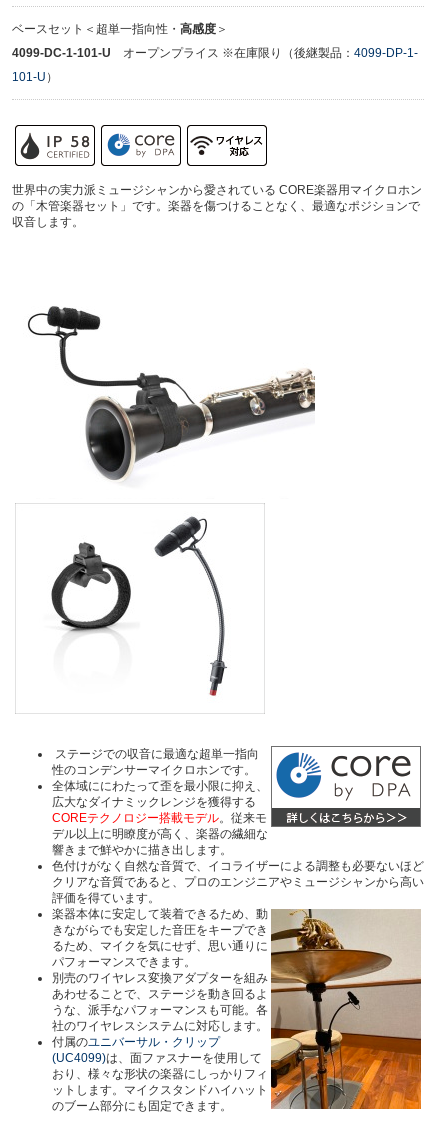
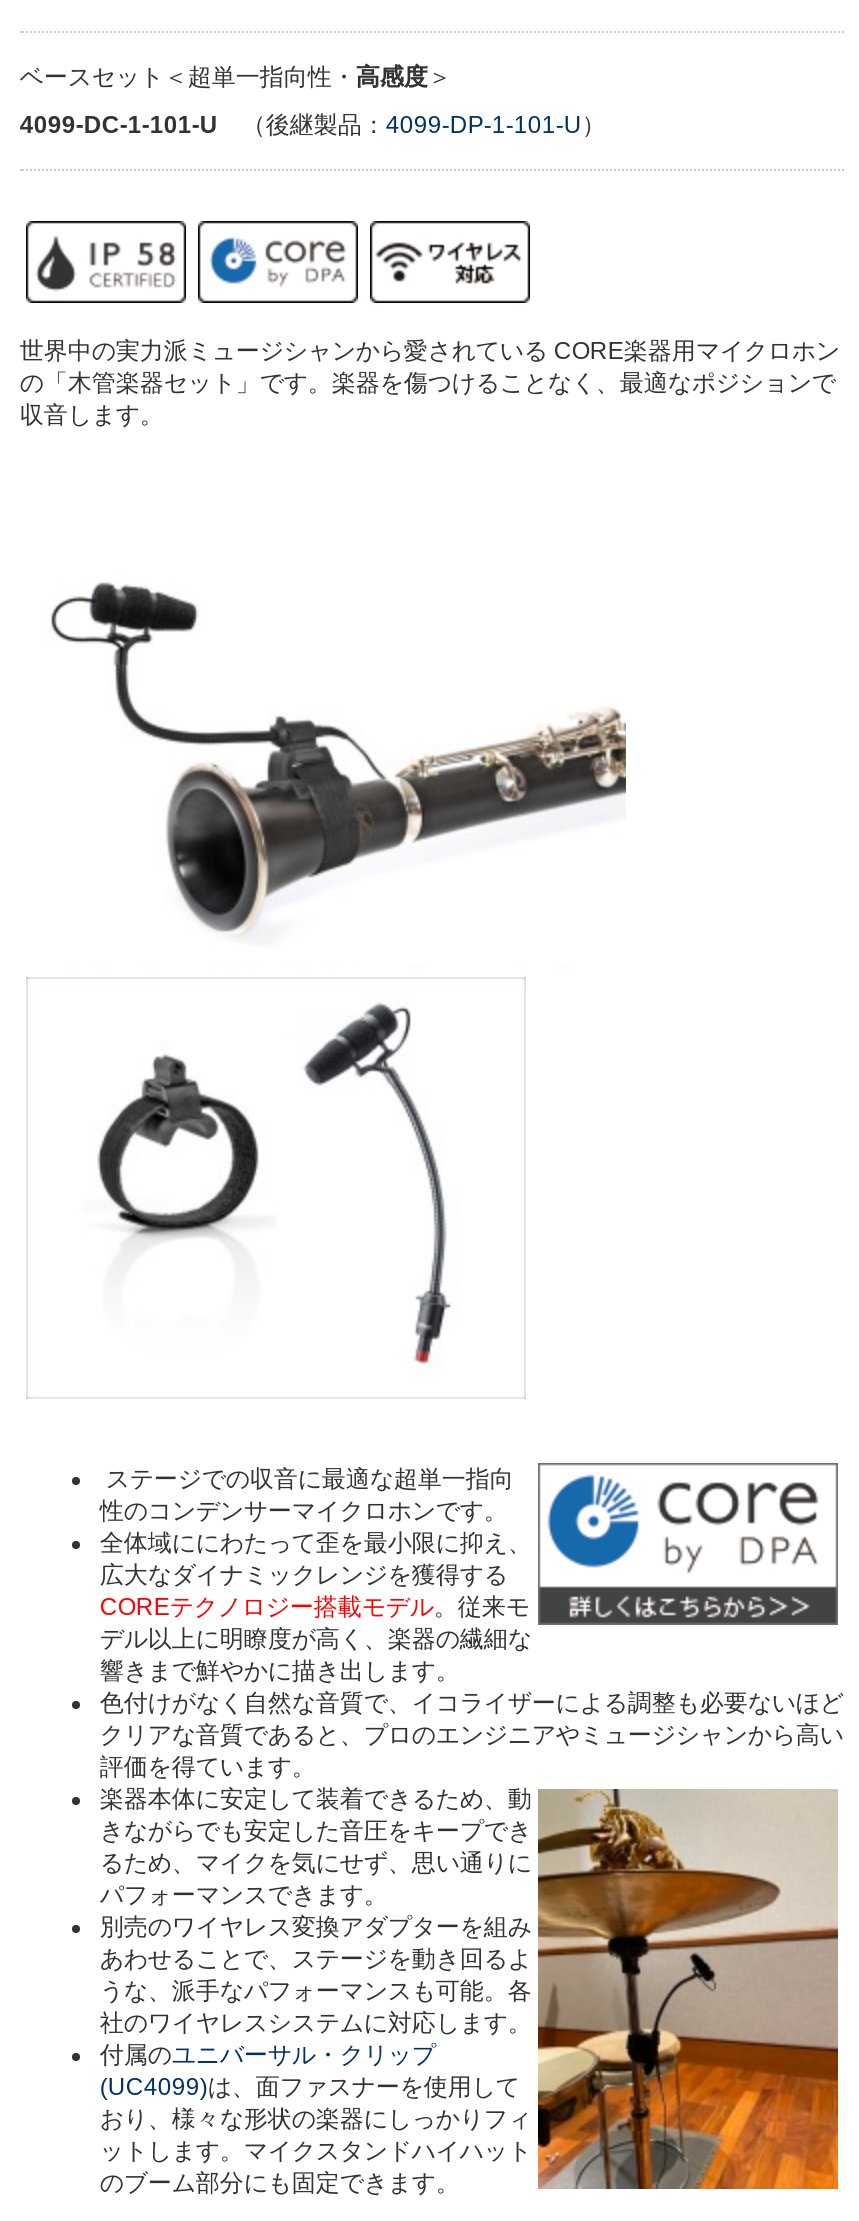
- 4099-DC-1-101-Uオープンプライス ※在庫限り（後継製品：4099-DP-1-
- 101-U）
+ 4099-DC-1-101-U（後継製品：4099-DP-1-101-U）
